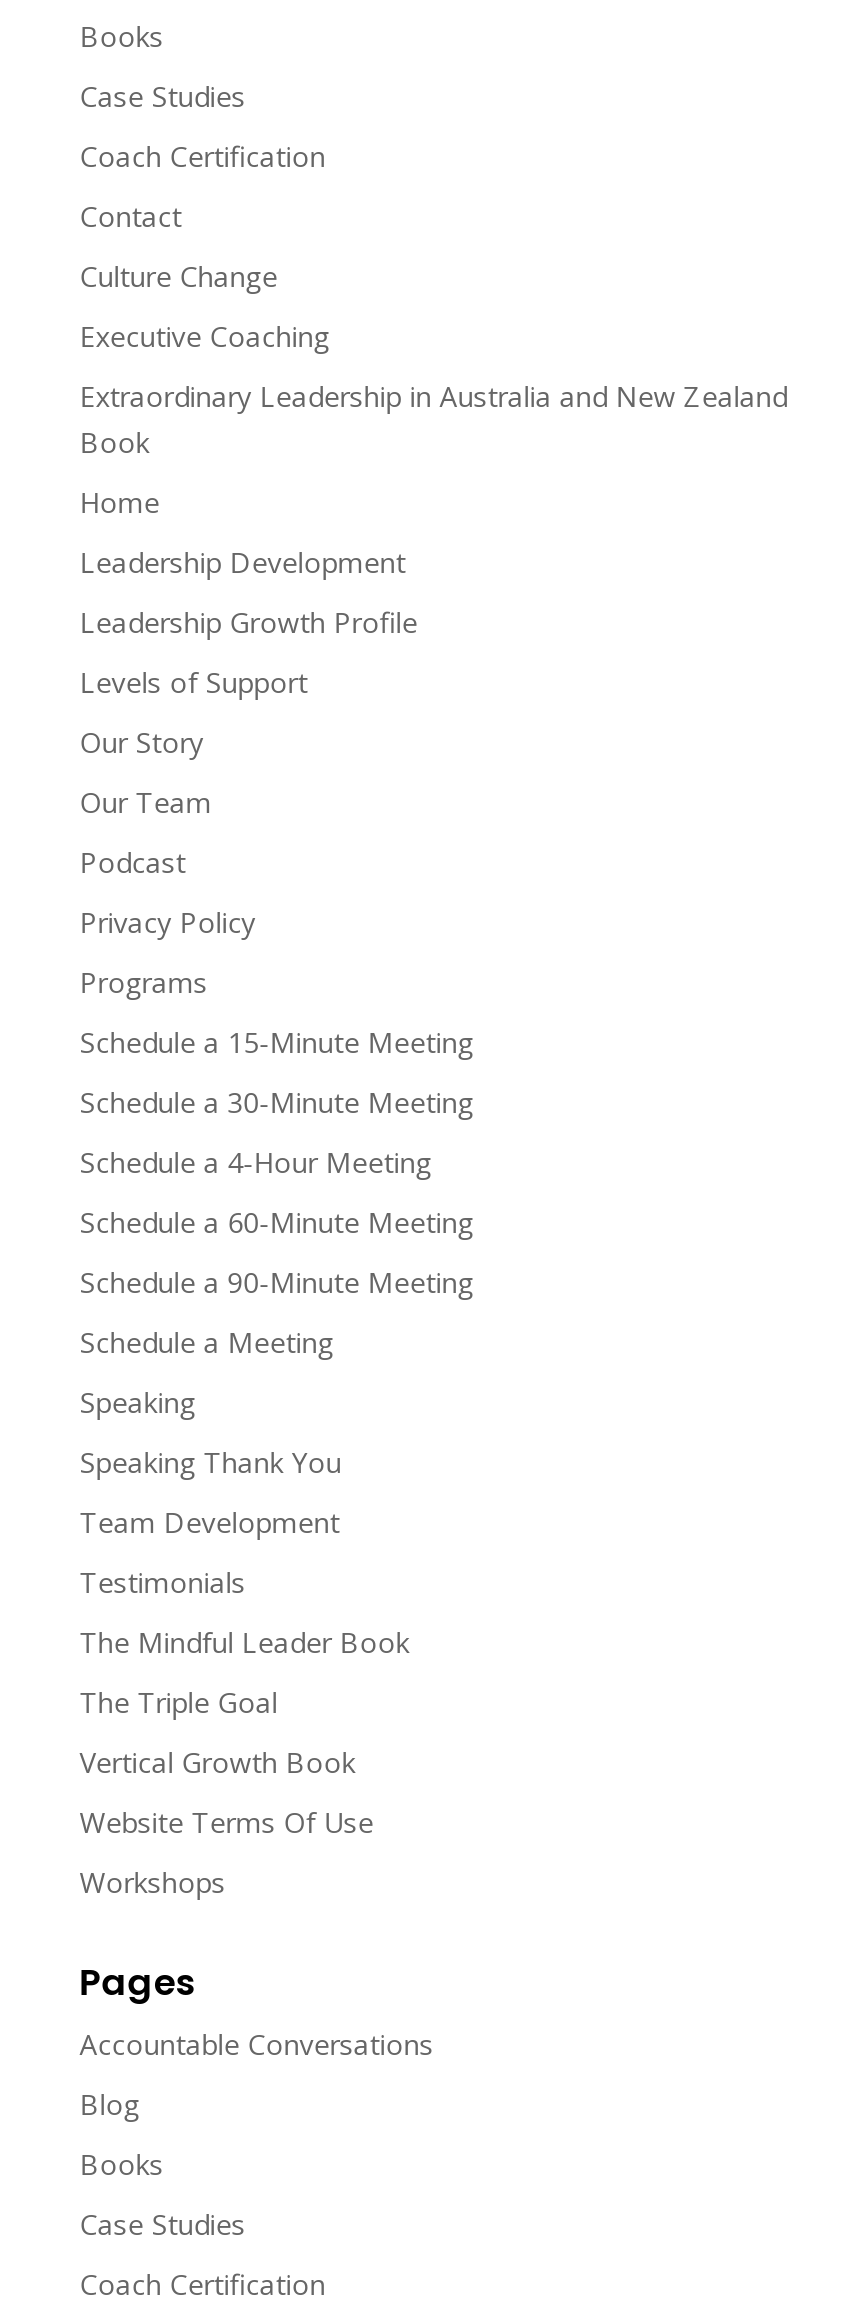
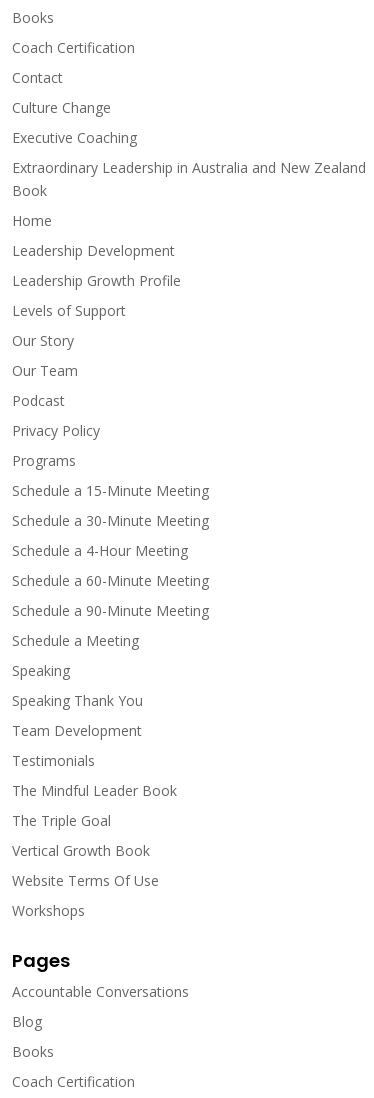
- Case Studies

- Case Studies
